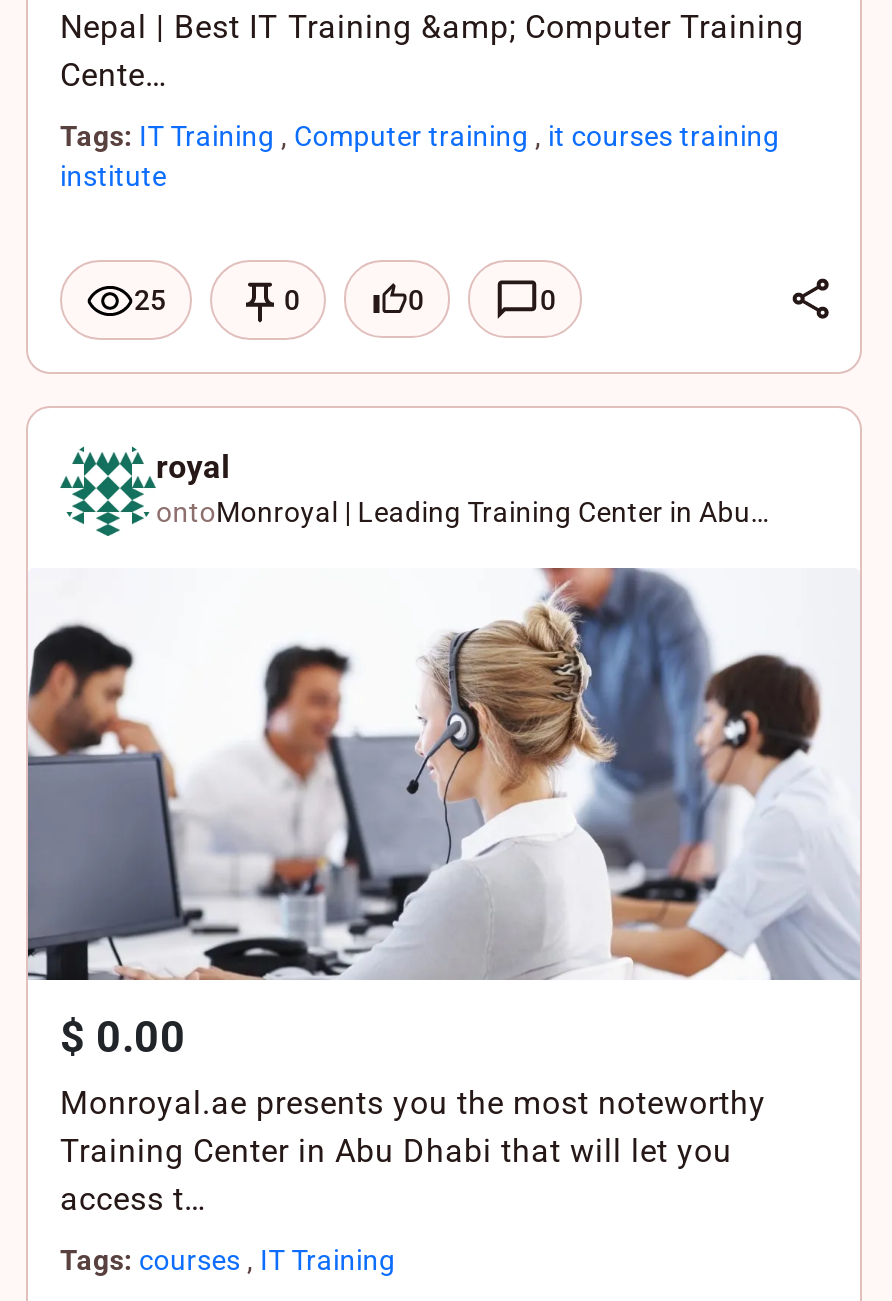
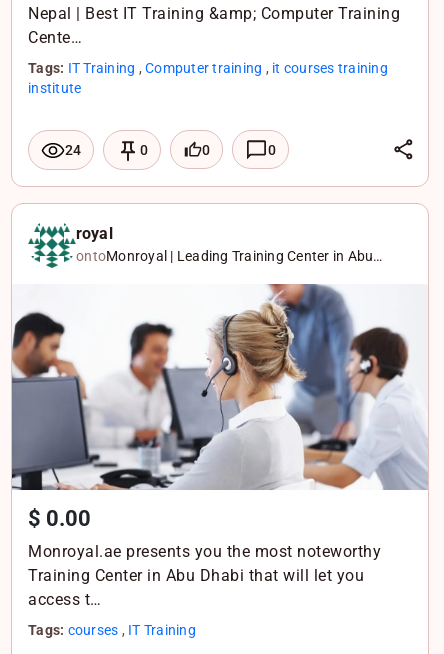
- 25
+ 24
